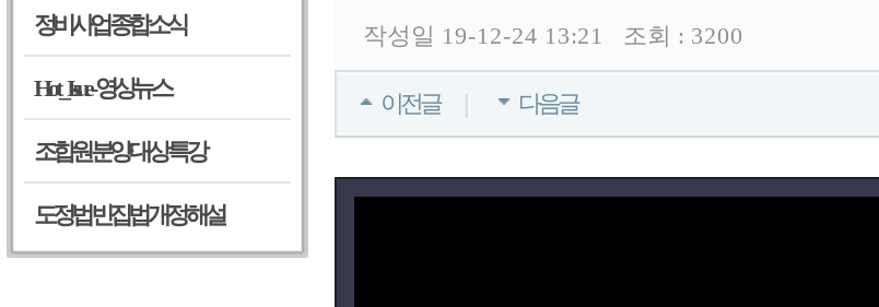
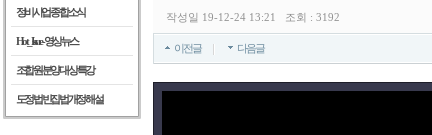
- 작성일 19-12-24 13:21 조회 : 3200
+ 작성일 19-12-24 13:21 조회 : 3192
